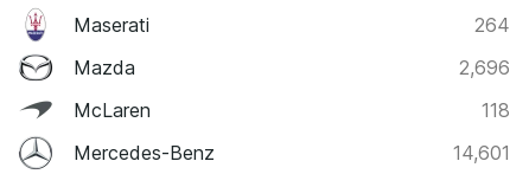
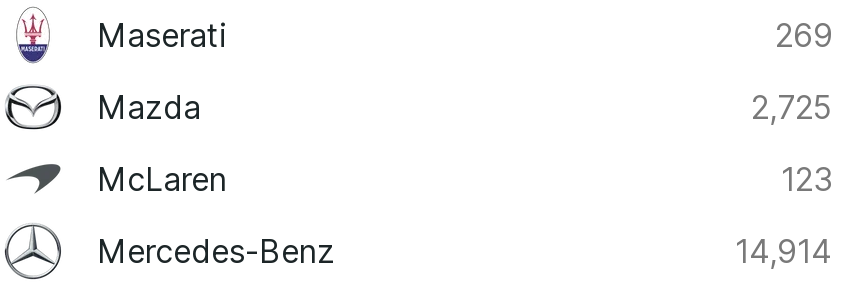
- 264
+ 269

- 2,696
+ 2,725

- 118
+ 123

- 14,601
+ 14,914
